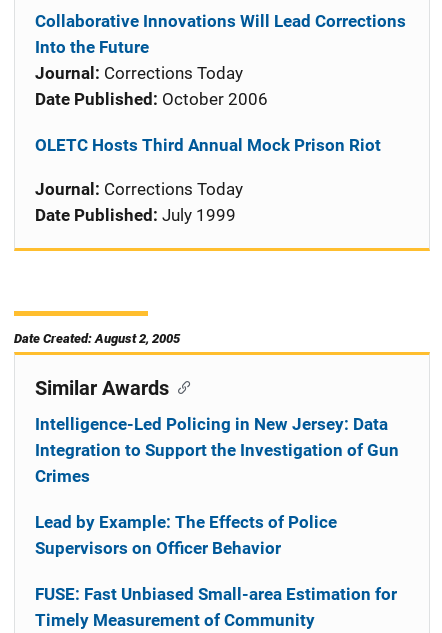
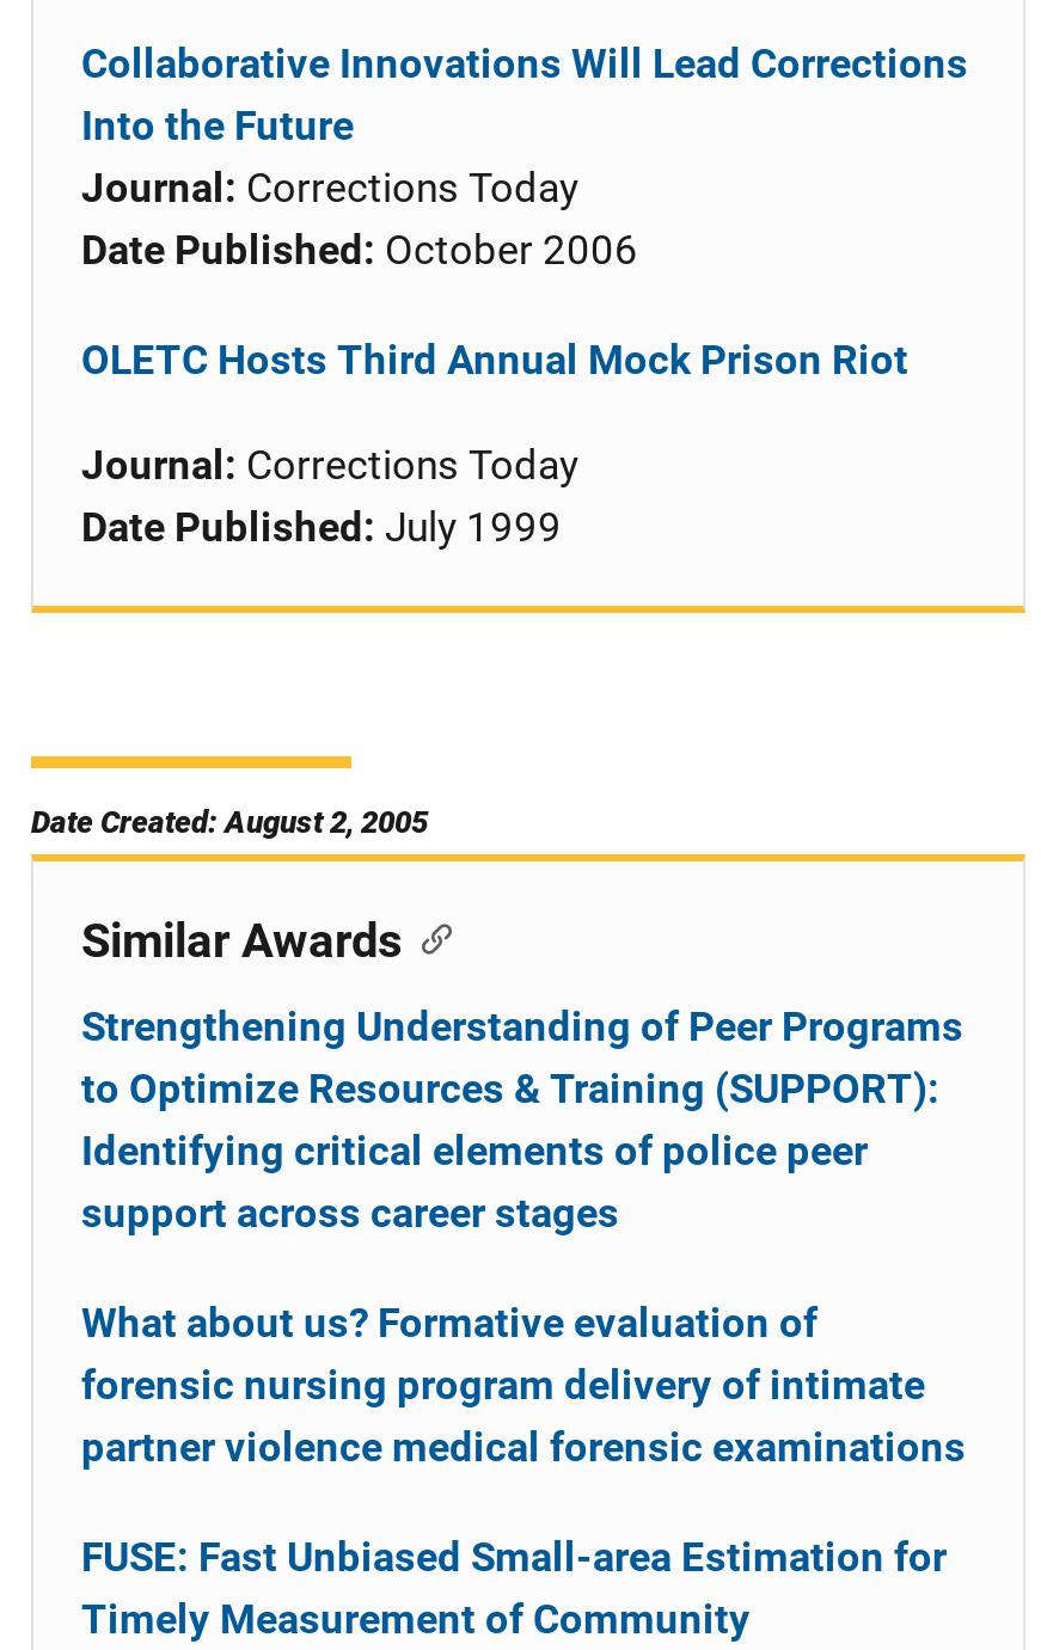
- Intelligence-Led Policing in New Jersey: Data
- Integration to Support the Investigation of Gun
- Crimes
+ Strengthening Understanding of Peer Programs
+ to Optimize Resources & Training (SUPPORT):
+ Identifying critical elements of police peer
+ support across career stages

- Lead by Example: The Effects of Police
- Supervisors on Officer Behavior
+ What about us? Formative evaluation of
+ forensic nursing program delivery of intimate
+ partner violence medical forensic examinations
